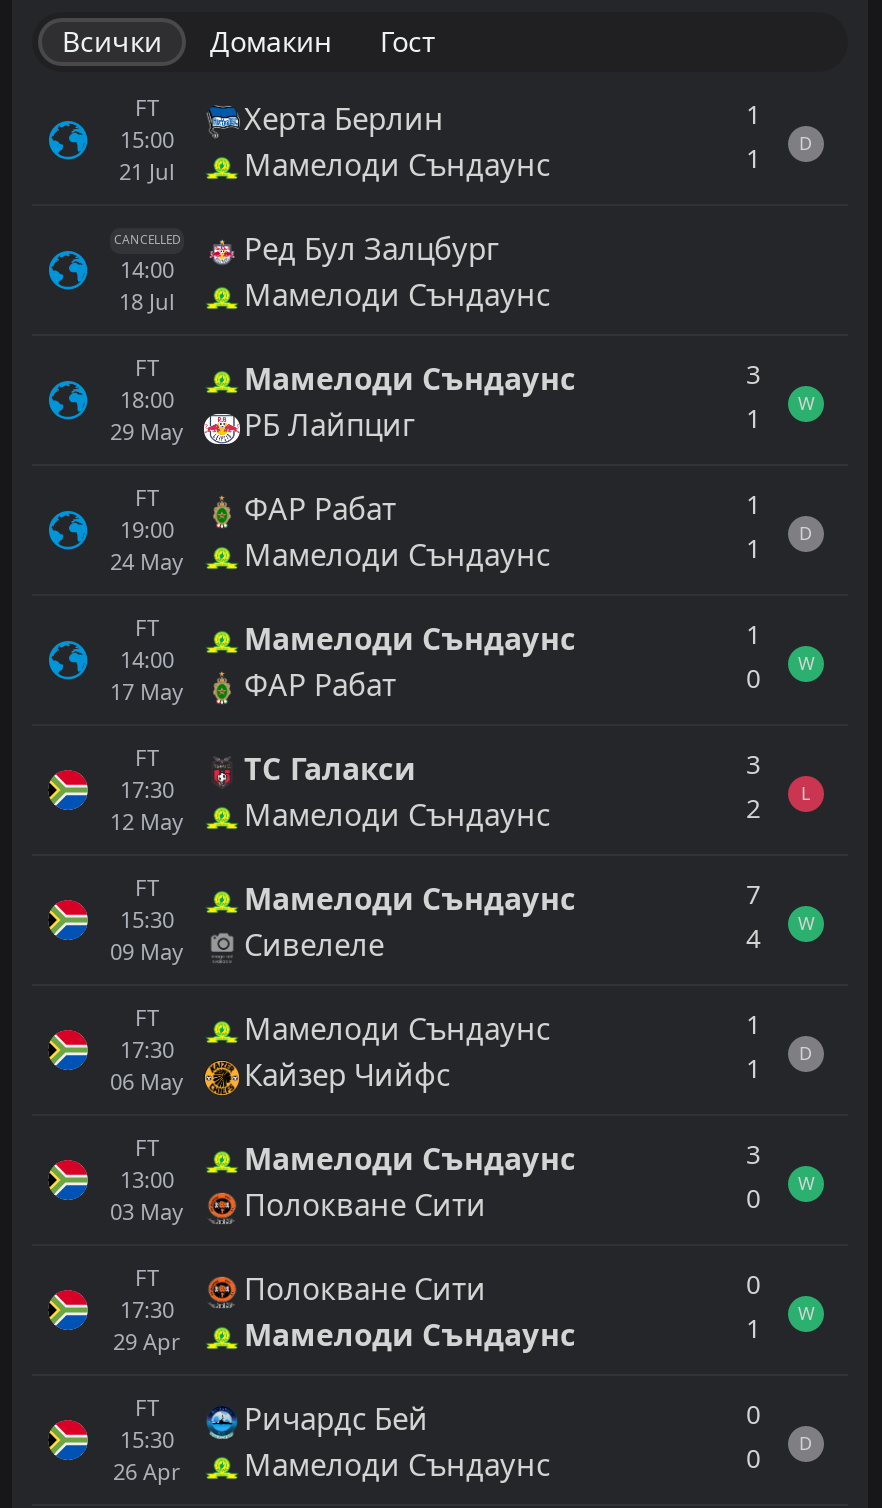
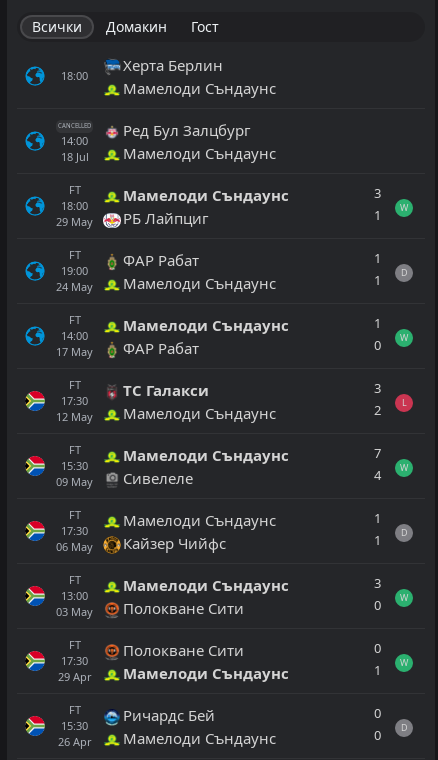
- FT
- 15:00
- 21 Jul
+ 18:00

- 1
- 1
- D
